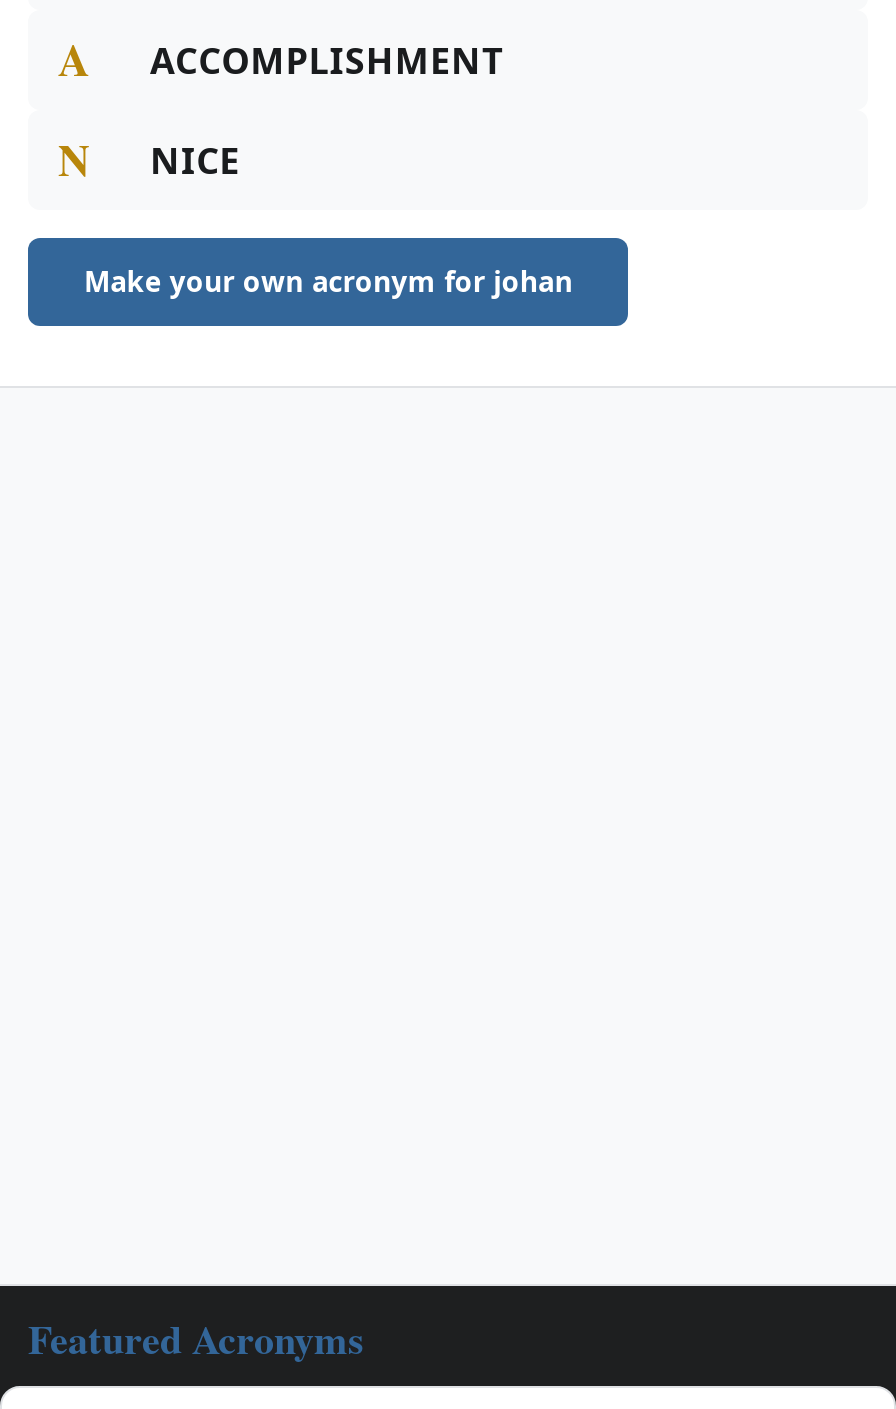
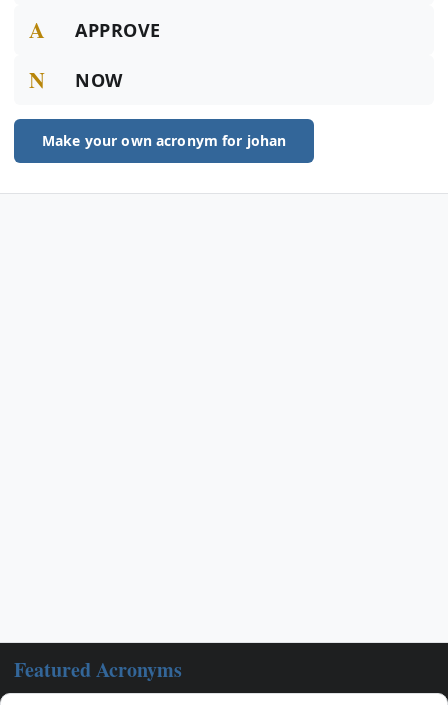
- ACCOMPLISHMENT
+ APPROVE

- NICE
+ NOW
